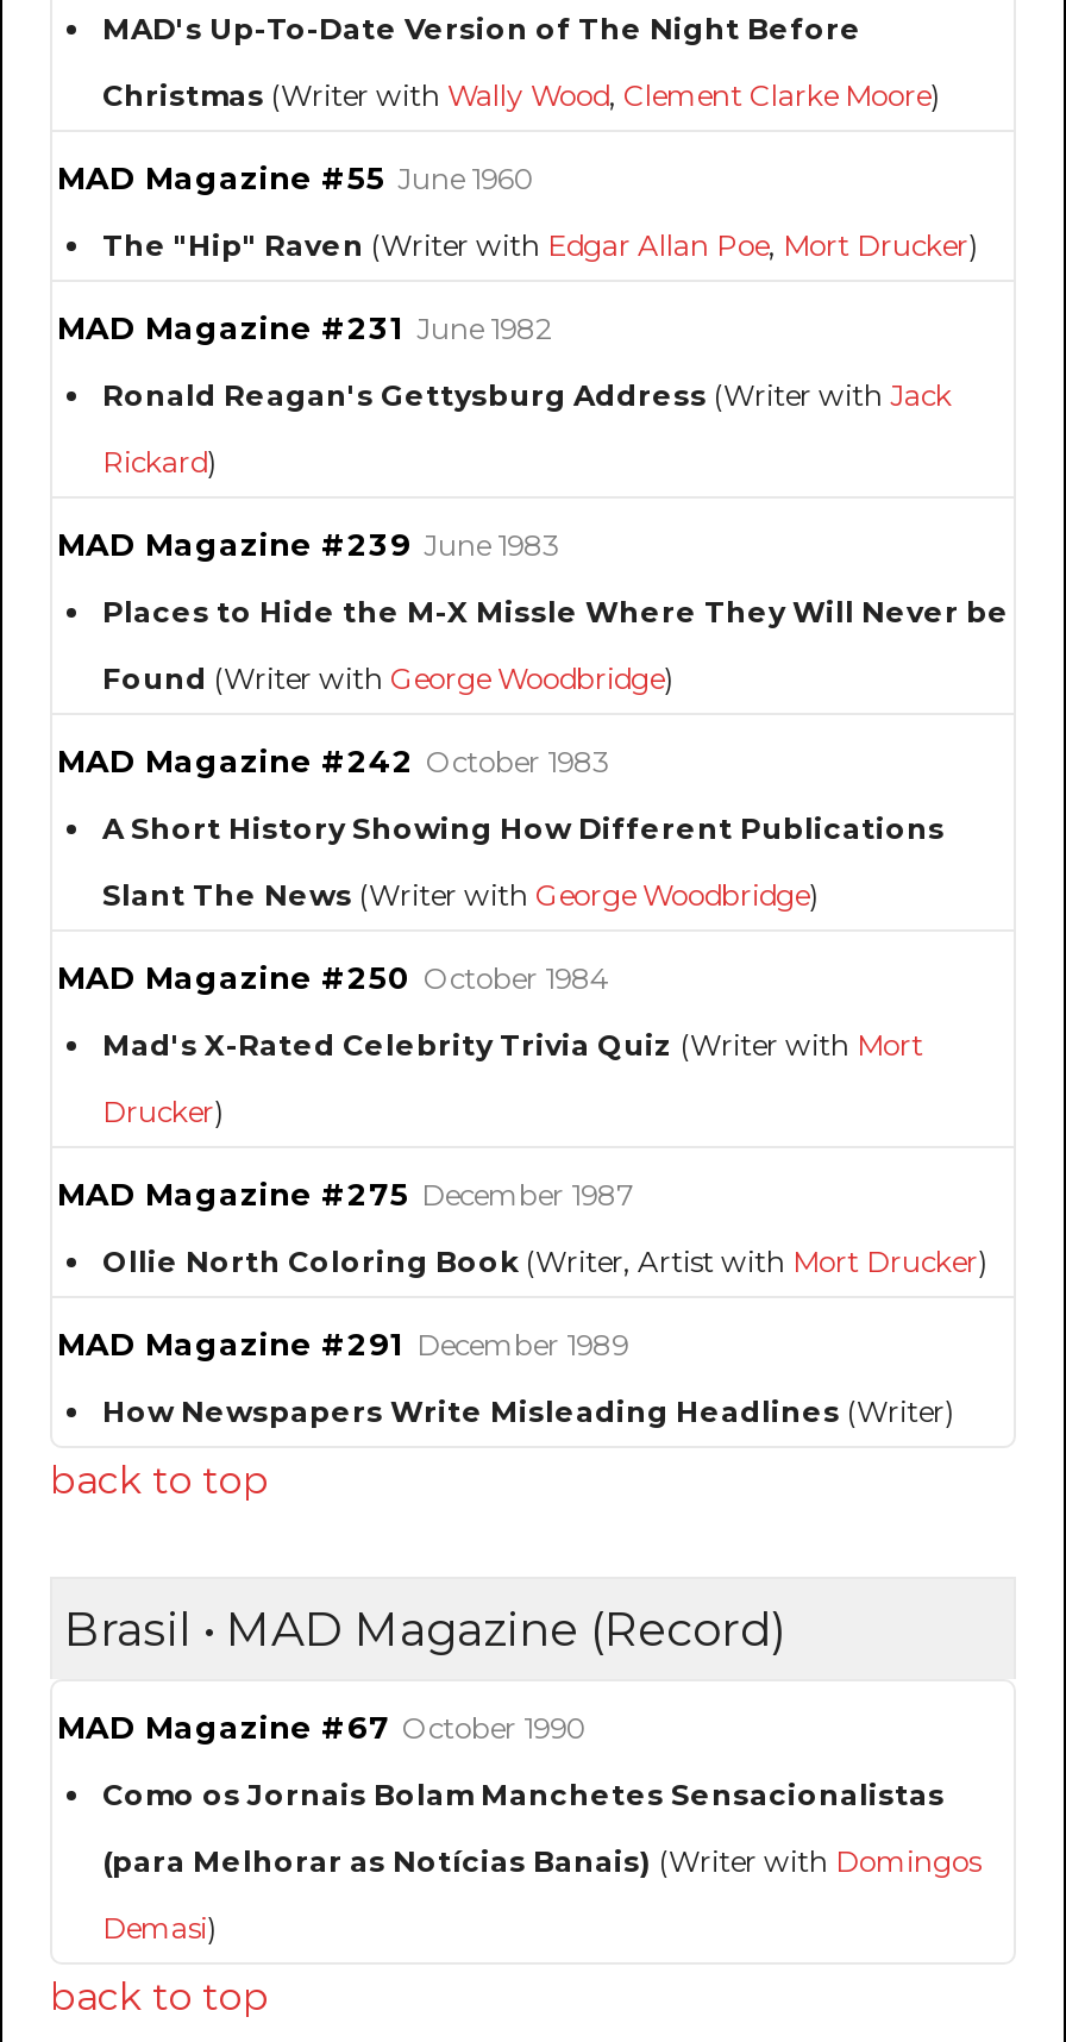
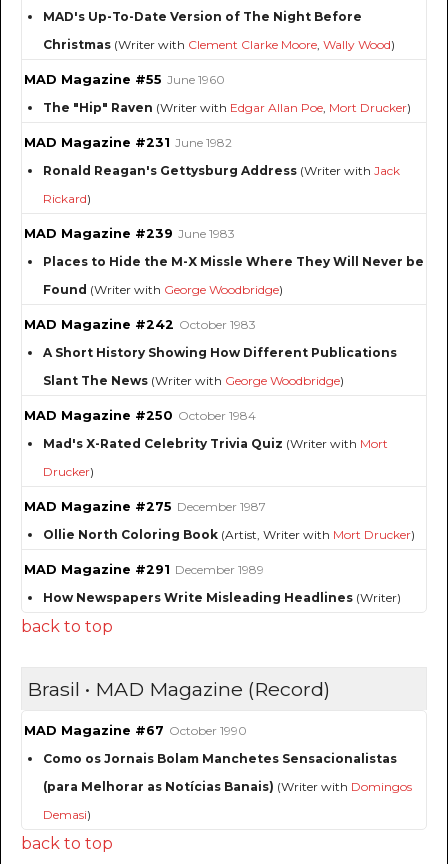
- Christmas (Writer with Wally Wood, Clement Clarke Moore)
+ Christmas (Writer with Clement Clarke Moore, Wally Wood)

- Ollie North Coloring Book (Writer, Artist with Mort Drucker)
+ Ollie North Coloring Book (Artist, Writer with Mort Drucker)
